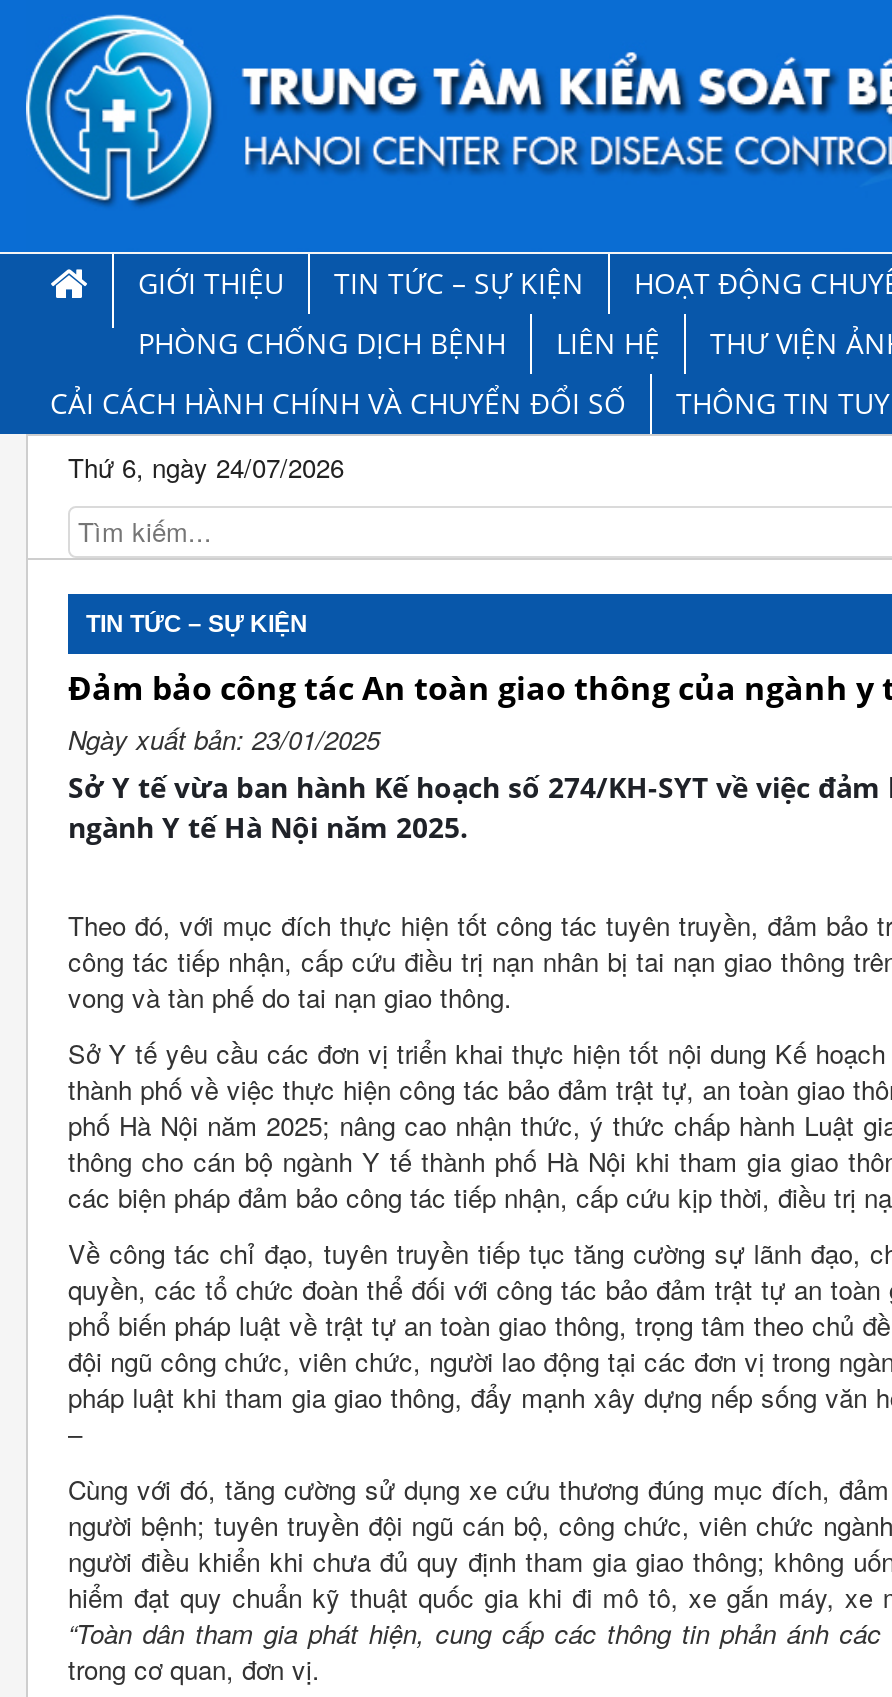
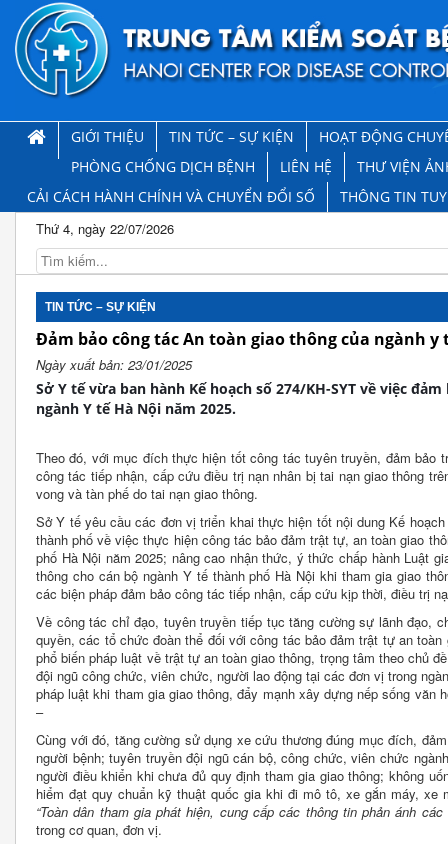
- Thứ 6, ngày 24/07/2026
+ Thứ 4, ngày 22/07/2026
